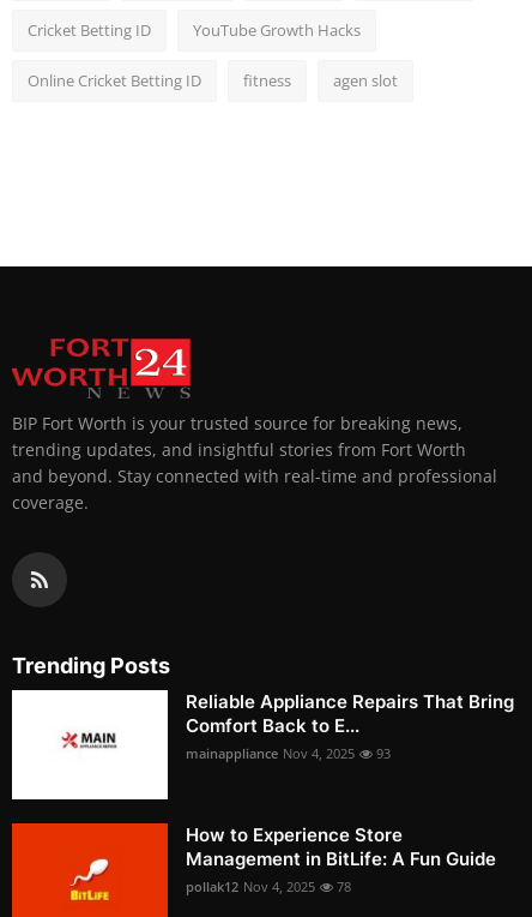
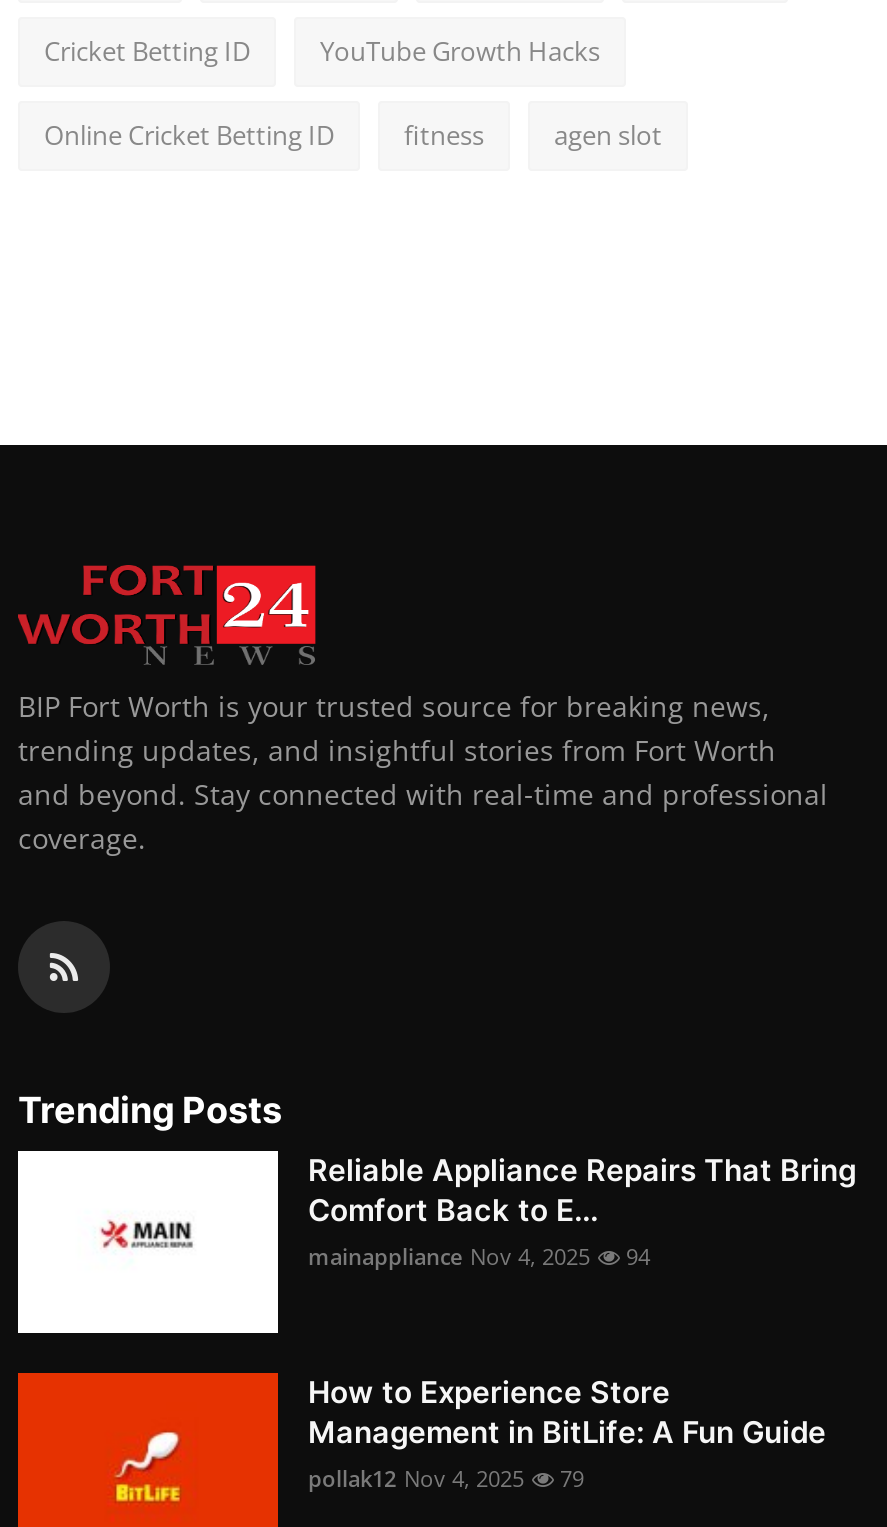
- mainappliance Nov 4, 2025 93
+ mainappliance Nov 4, 2025 94

- pollak12 Nov 4, 2025 78
+ pollak12 Nov 4, 2025 79
